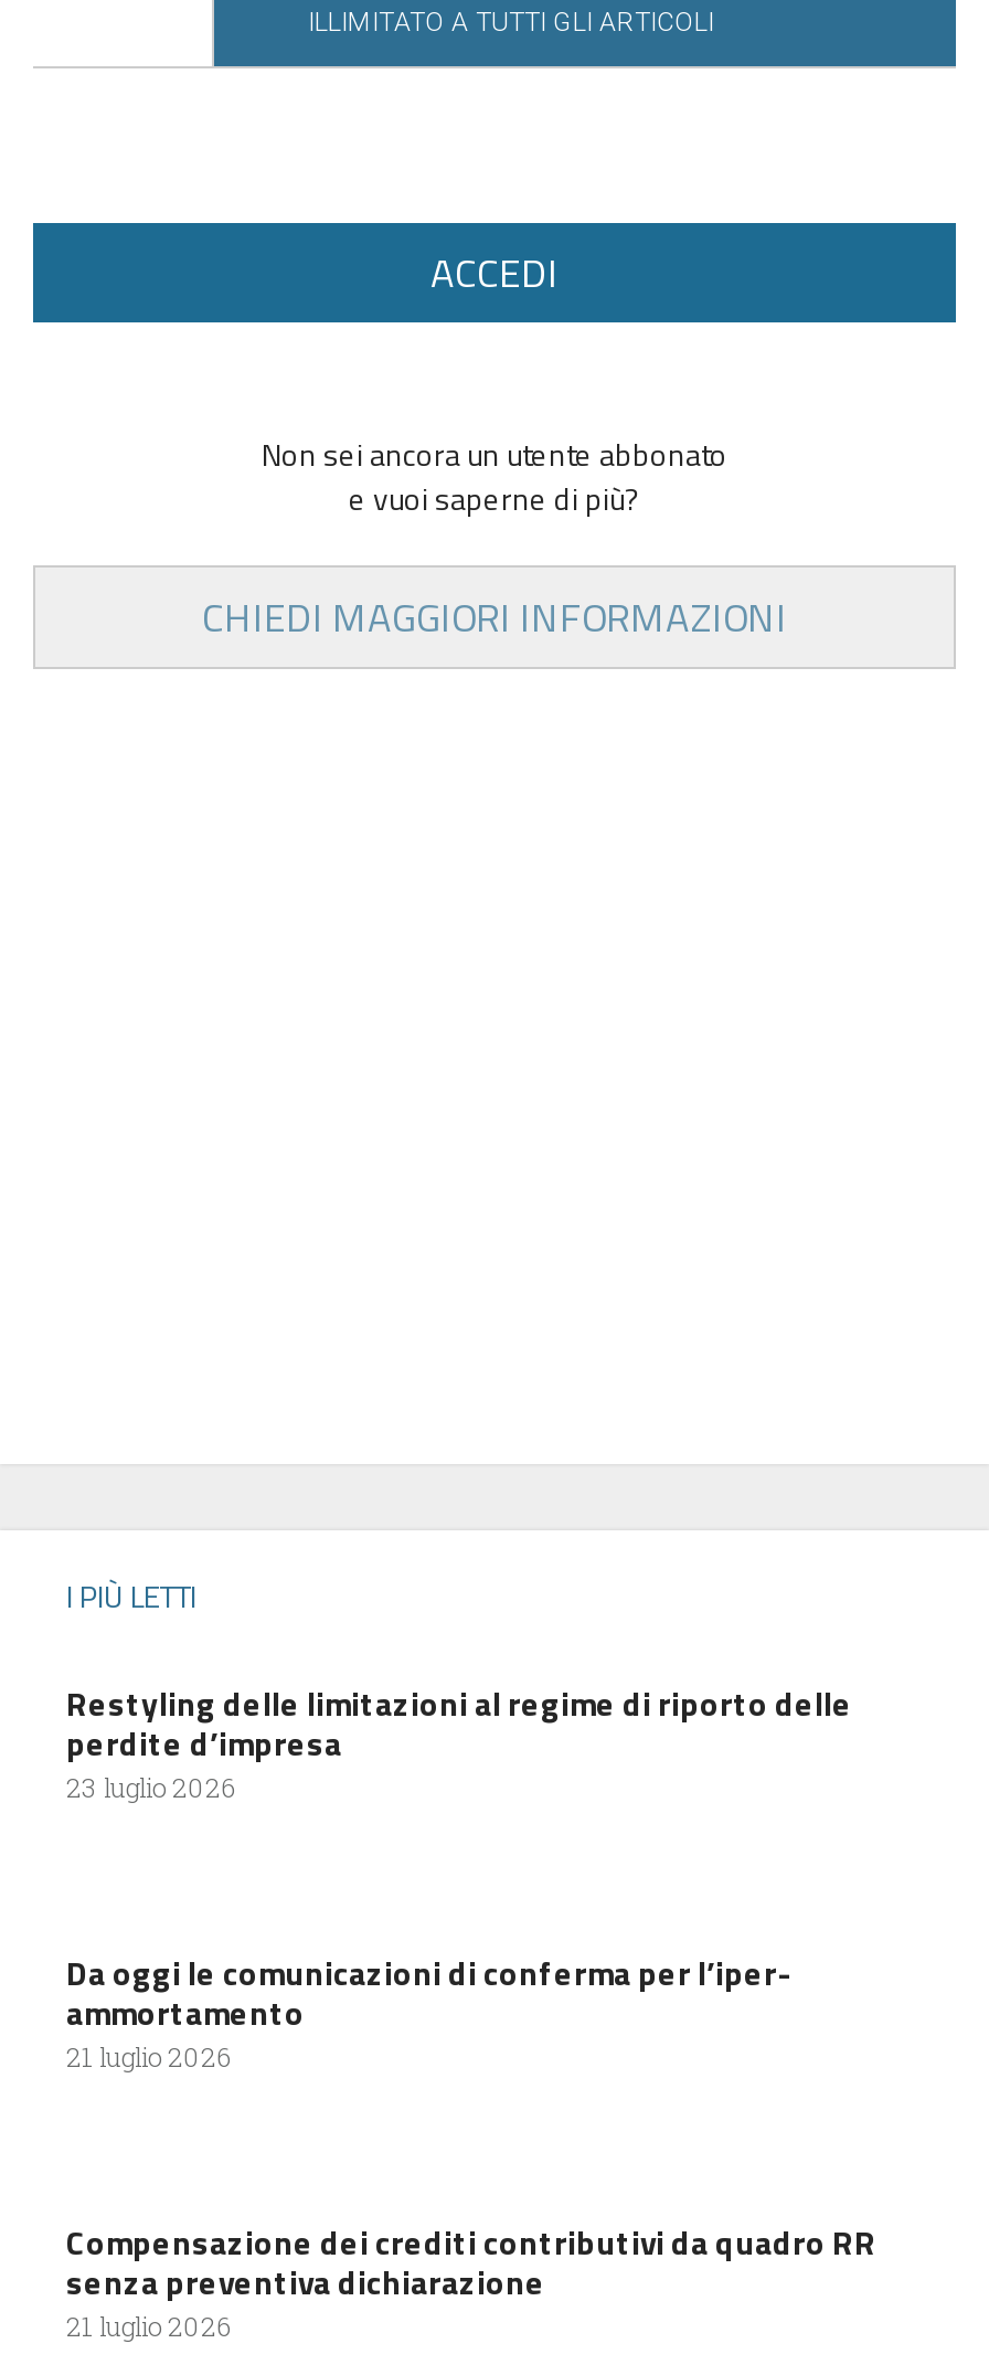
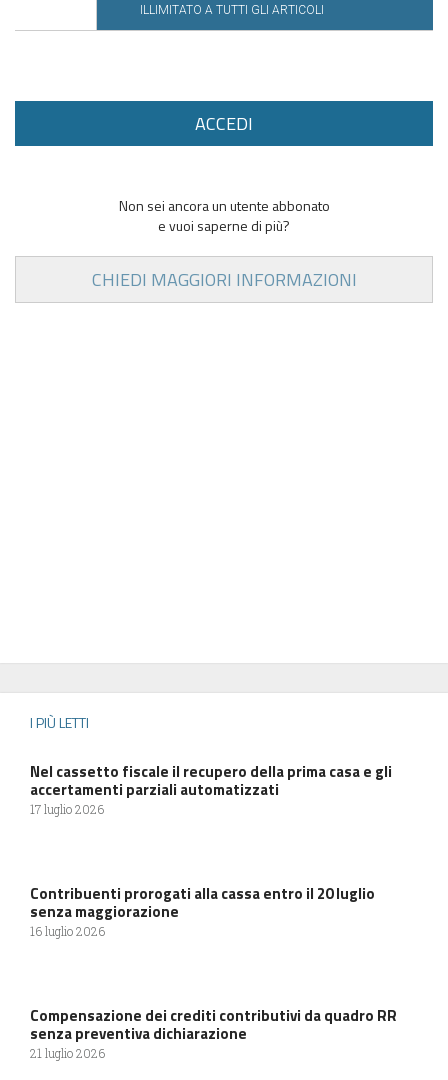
- Restyling delle limitazioni al regime di riporto delle
- perdite d’impresa
- 23 luglio 2026
+ Nel cassetto fiscale il recupero della prima casa e gli
+ accertamenti parziali automatizzati
+ 17 luglio 2026

- Da oggi le comunicazioni di conferma per l’iper-
- ammortamento
- 21 luglio 2026
+ Contribuenti prorogati alla cassa entro il 20 luglio
+ senza maggiorazione
+ 16 luglio 2026
